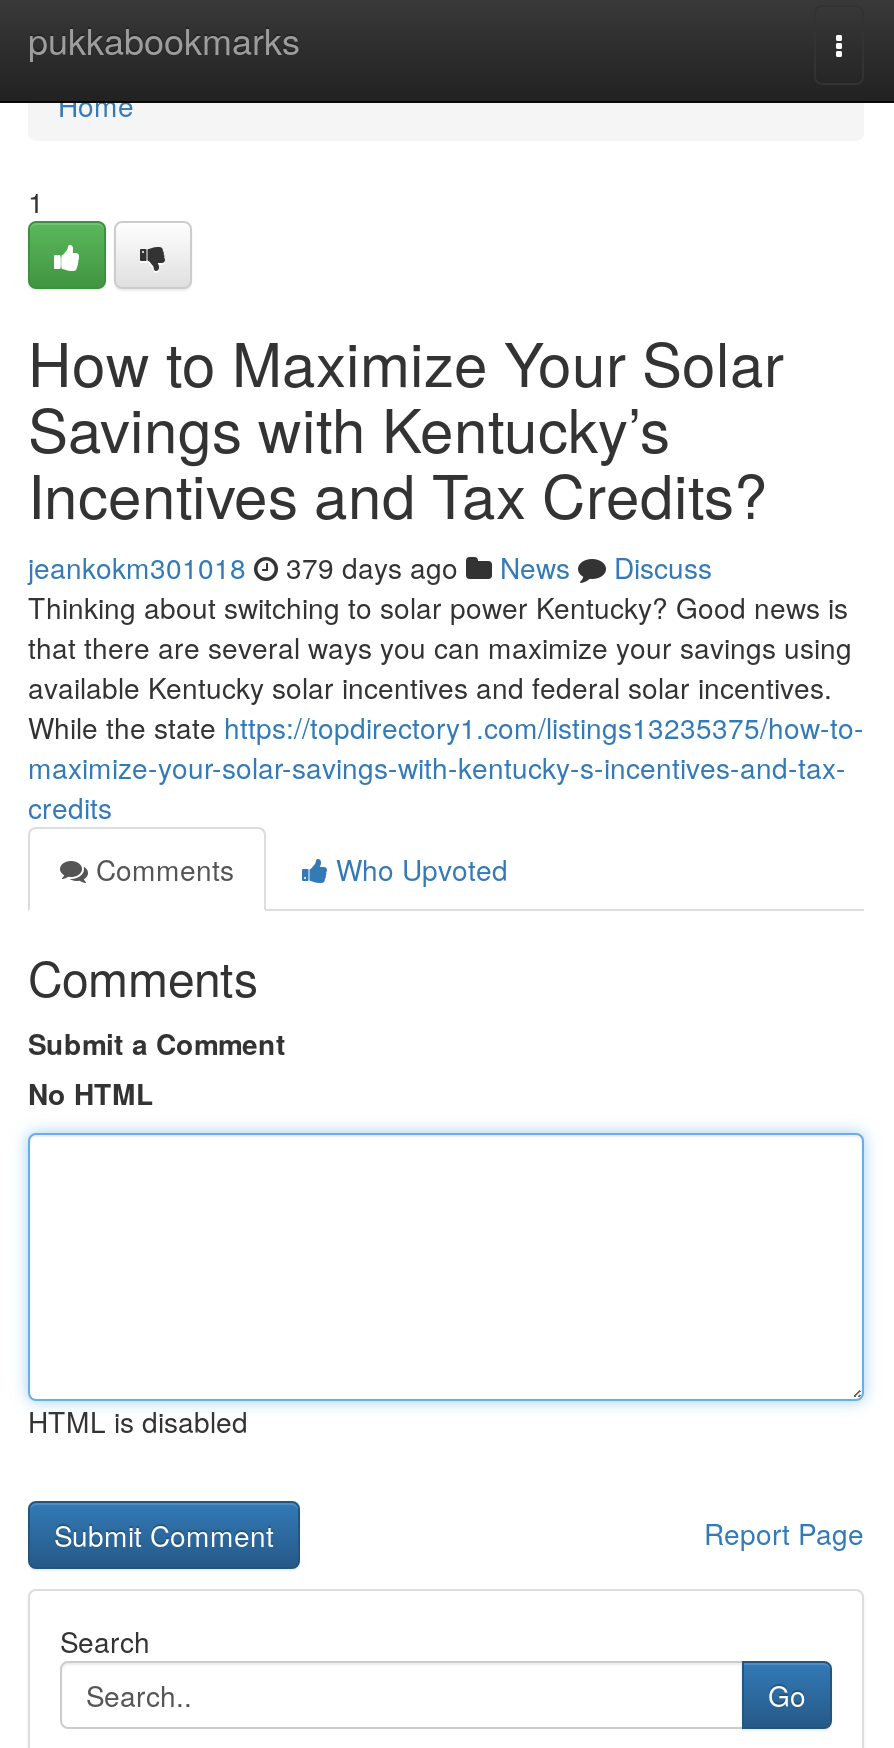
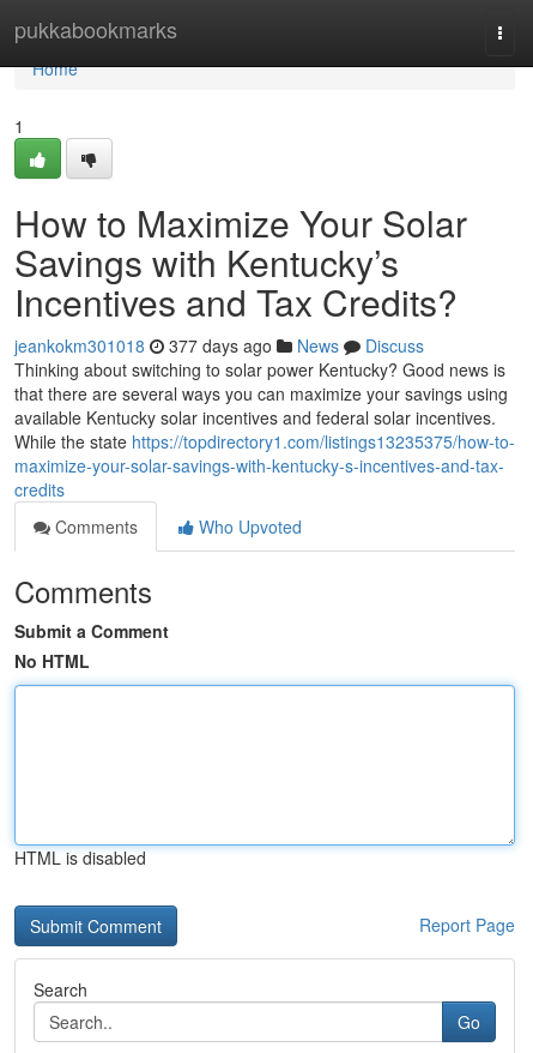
- jeankokm301018 379 days ago News Discuss
+ jeankokm301018 377 days ago News Discuss
